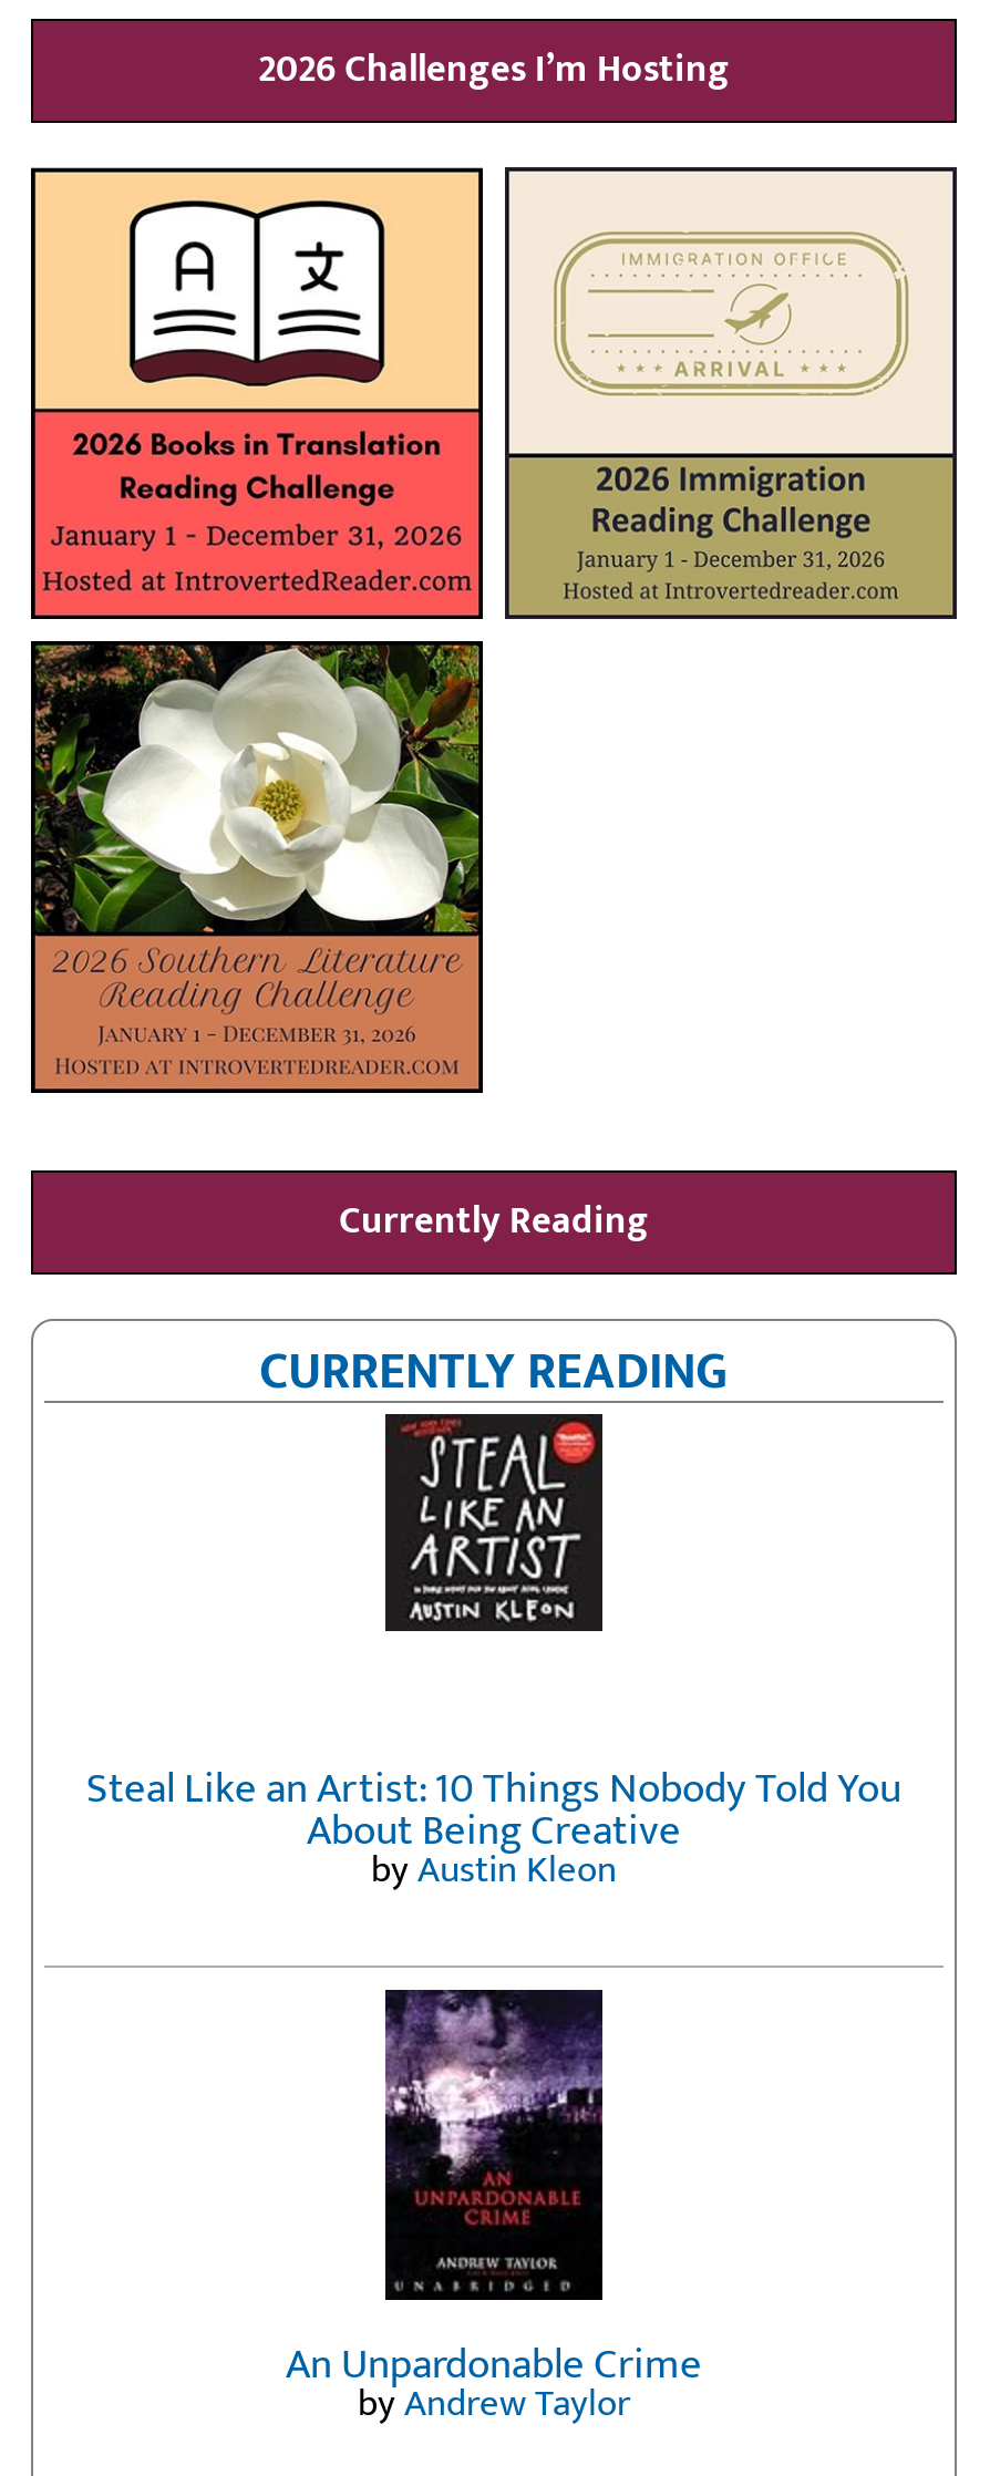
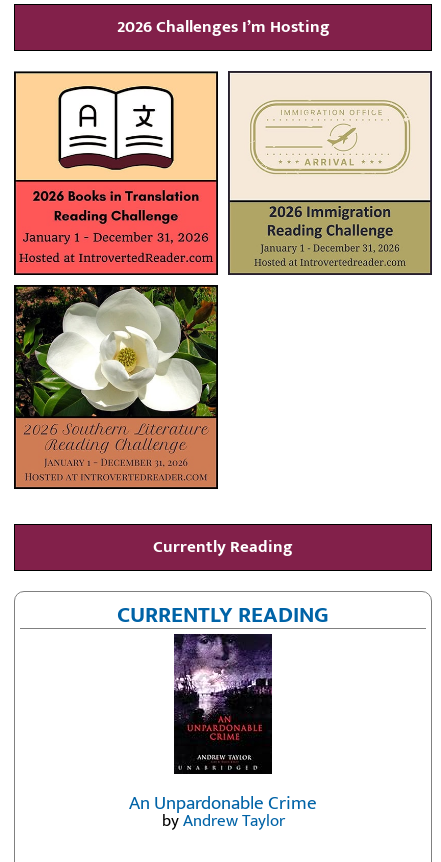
- [image]
- Steal Like an Artist: 10 Things Nobody Told You
- About Being Creative
- byAustin Kleon
